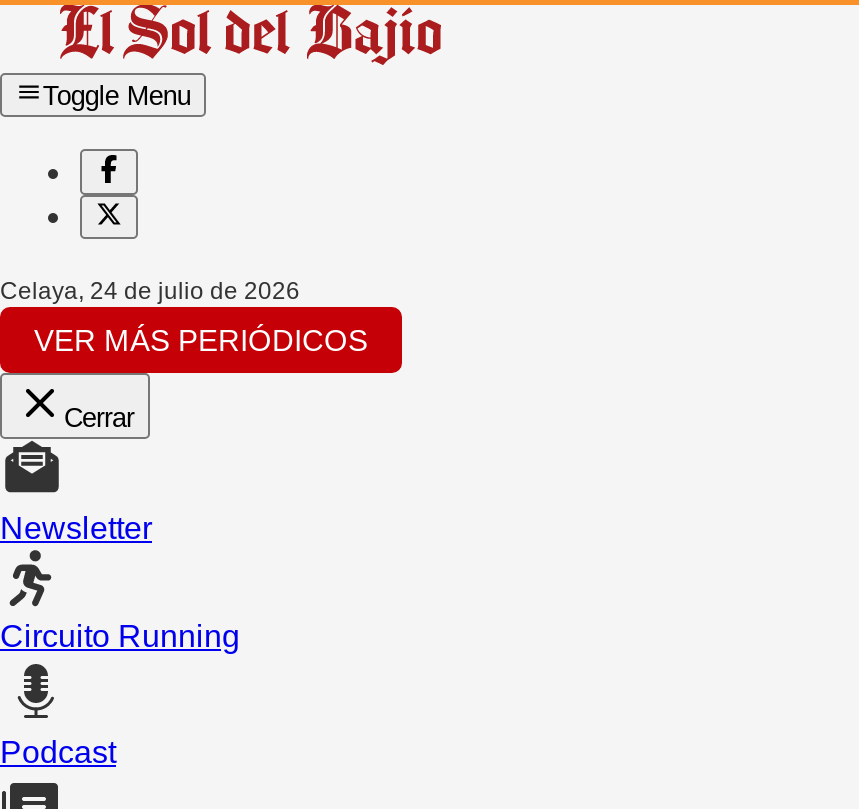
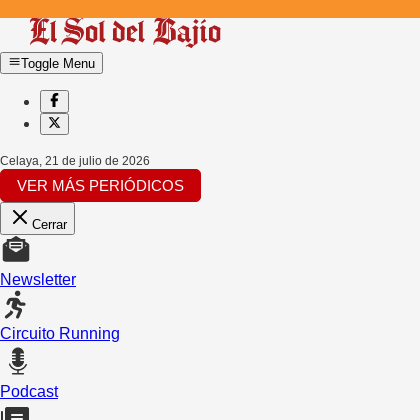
- Celaya, 24 de julio de 2026
+ Celaya, 21 de julio de 2026
